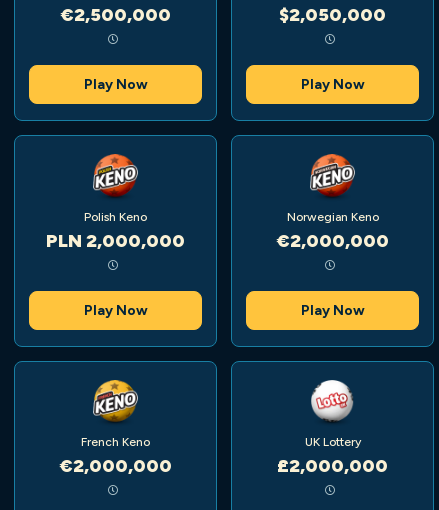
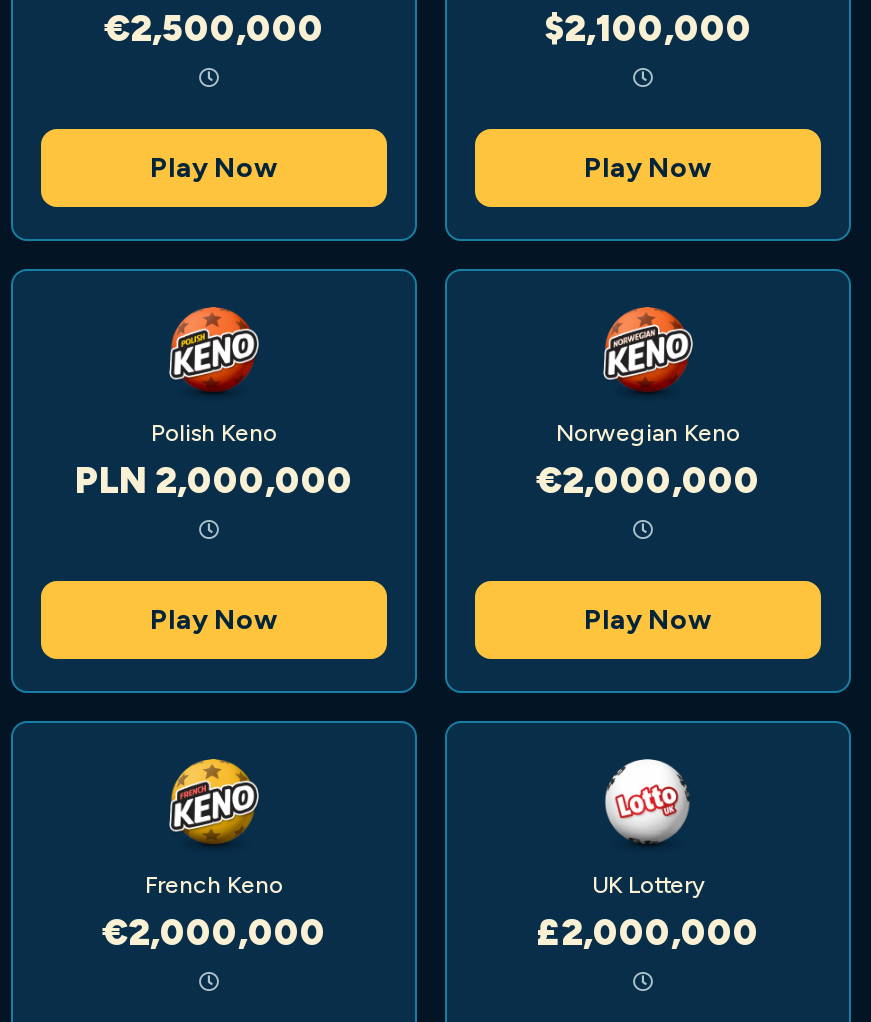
- $2,050,000
+ $2,100,000
